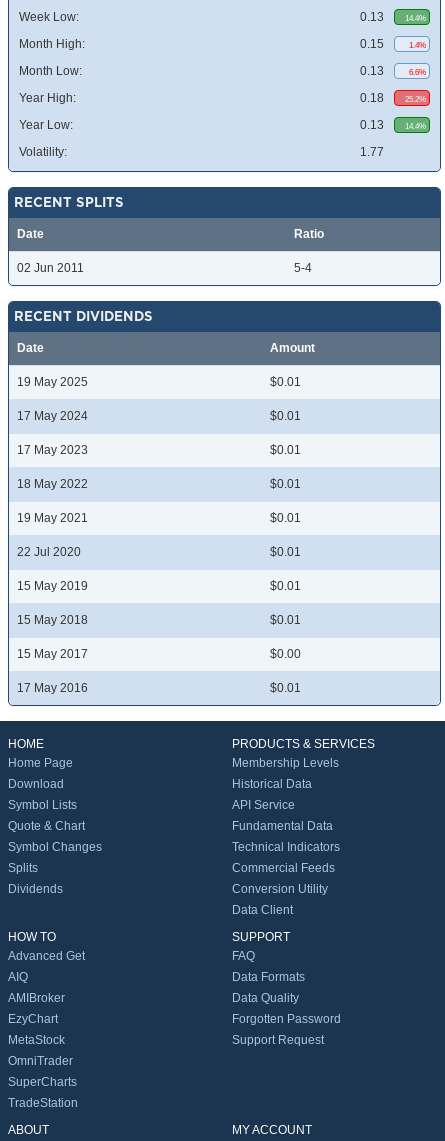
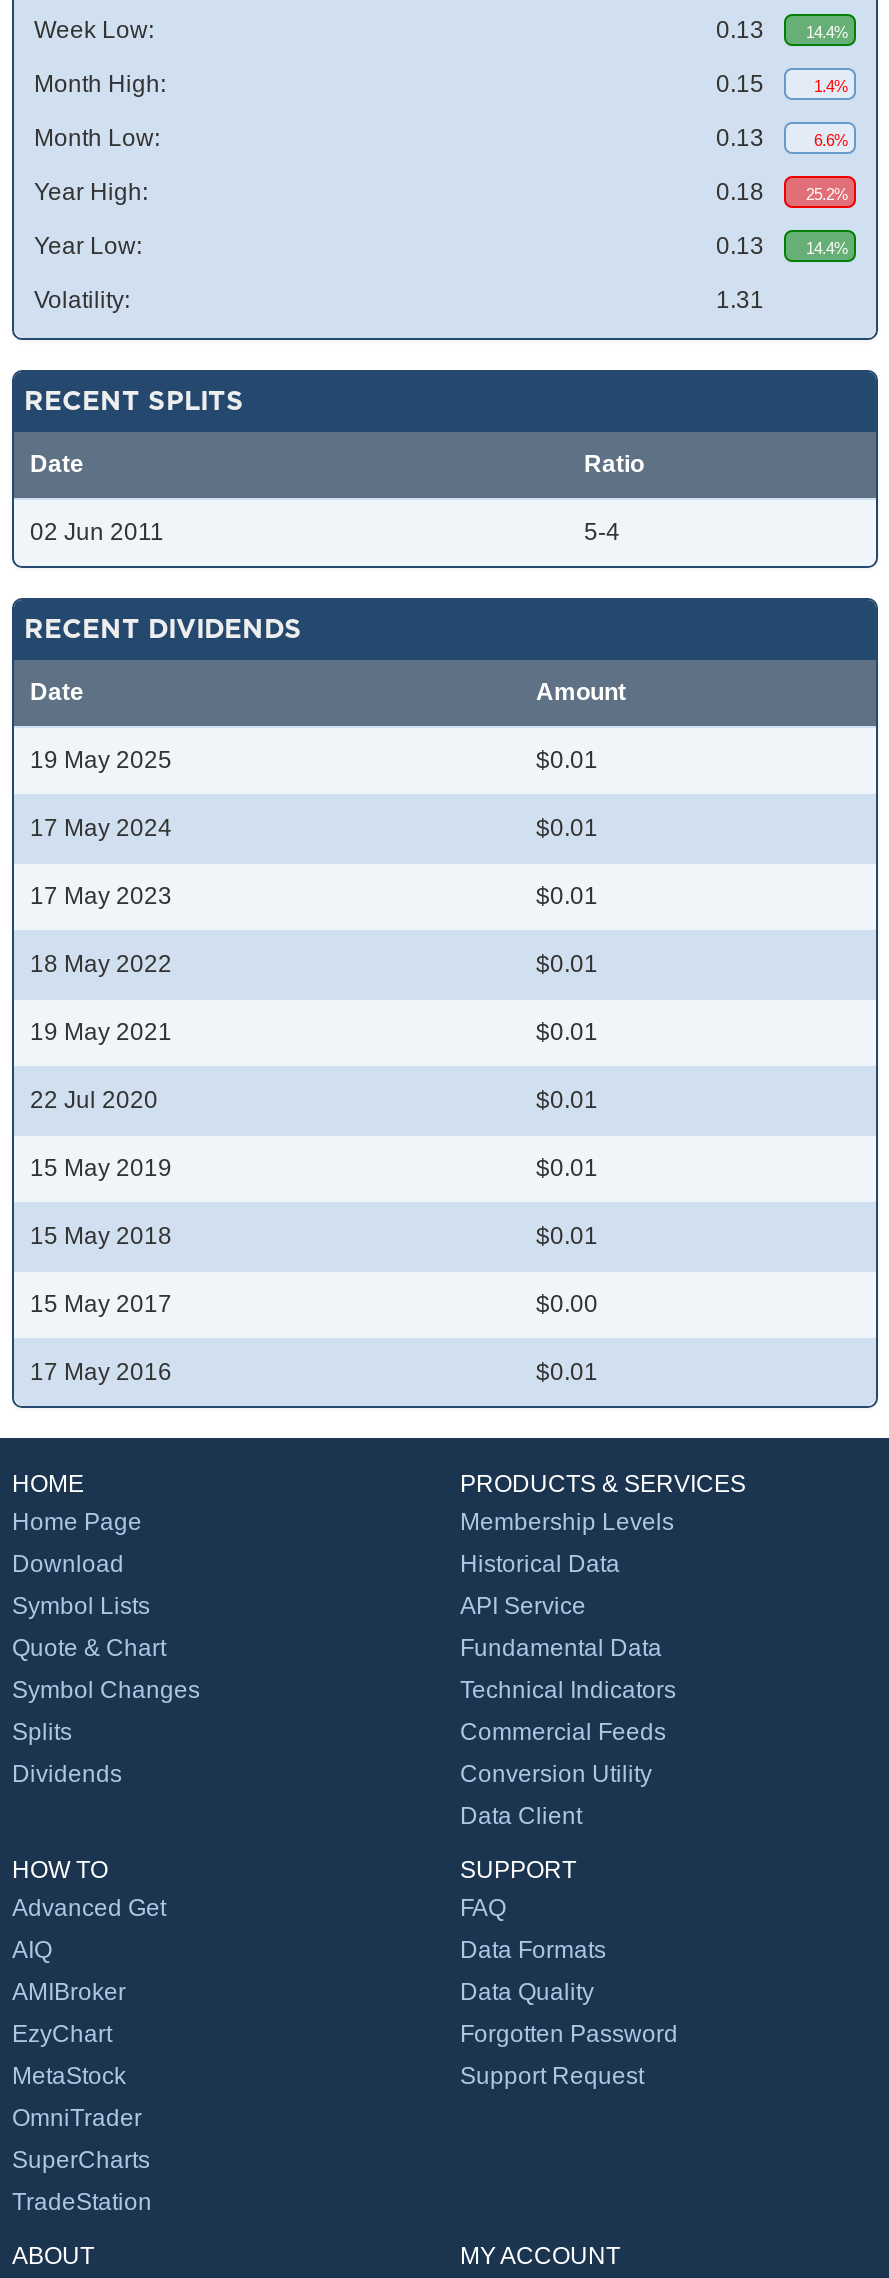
- 1.77
+ 1.31
